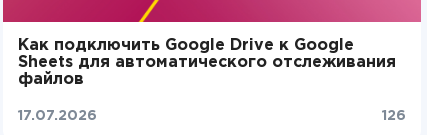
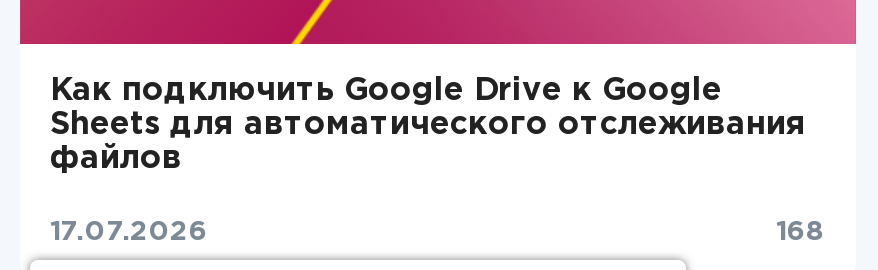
- 126
+ 168
